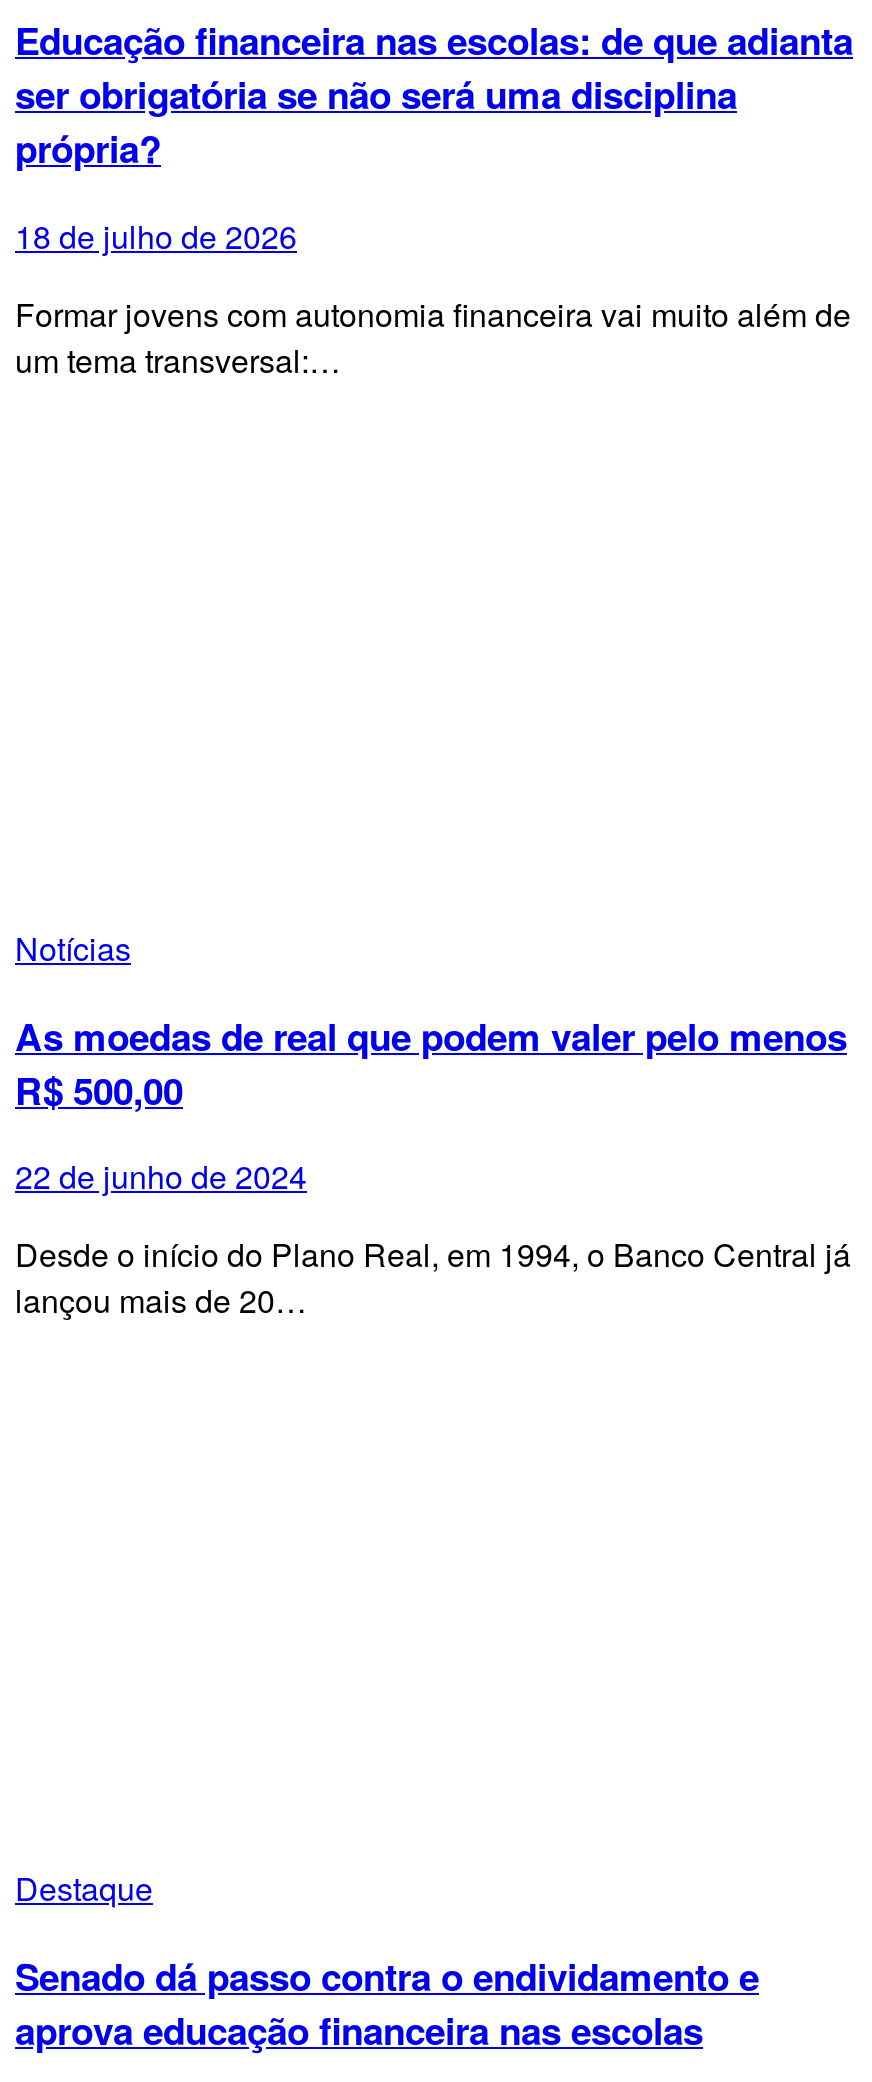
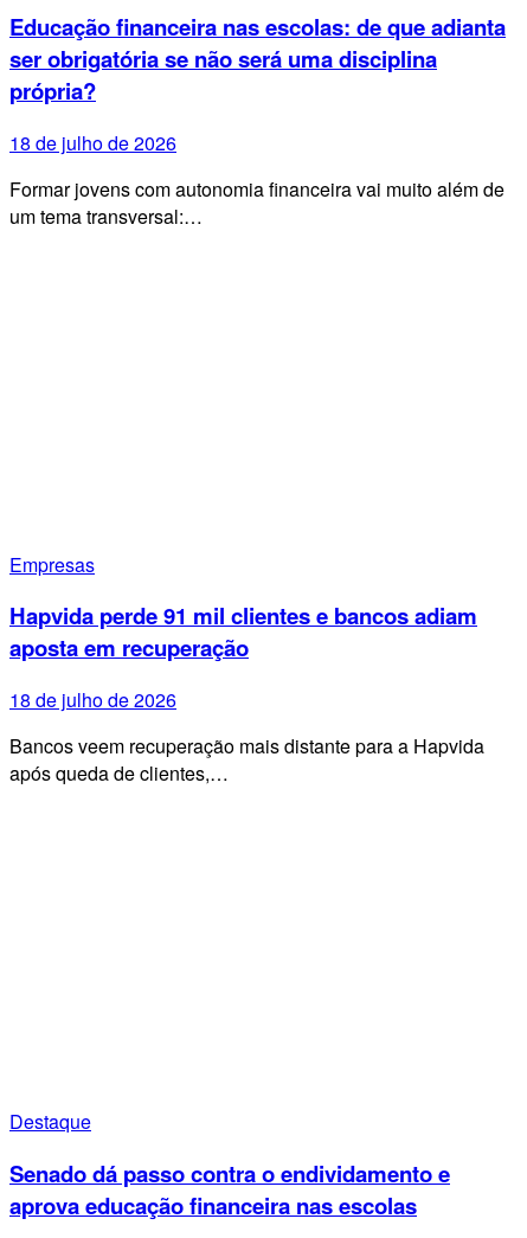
- Notícias
+ Empresas

- As moedas de real que podem valer pelo menos
- R$ 500,00
+ Hapvida perde 91 mil clientes e bancos adiam
+ aposta em recuperação

- 22 de junho de 2024
+ 18 de julho de 2026

- Desde o início do Plano Real, em 1994, o Banco Central já
- lançou mais de 20…
+ Bancos veem recuperação mais distante para a Hapvida
+ após queda de clientes,…
